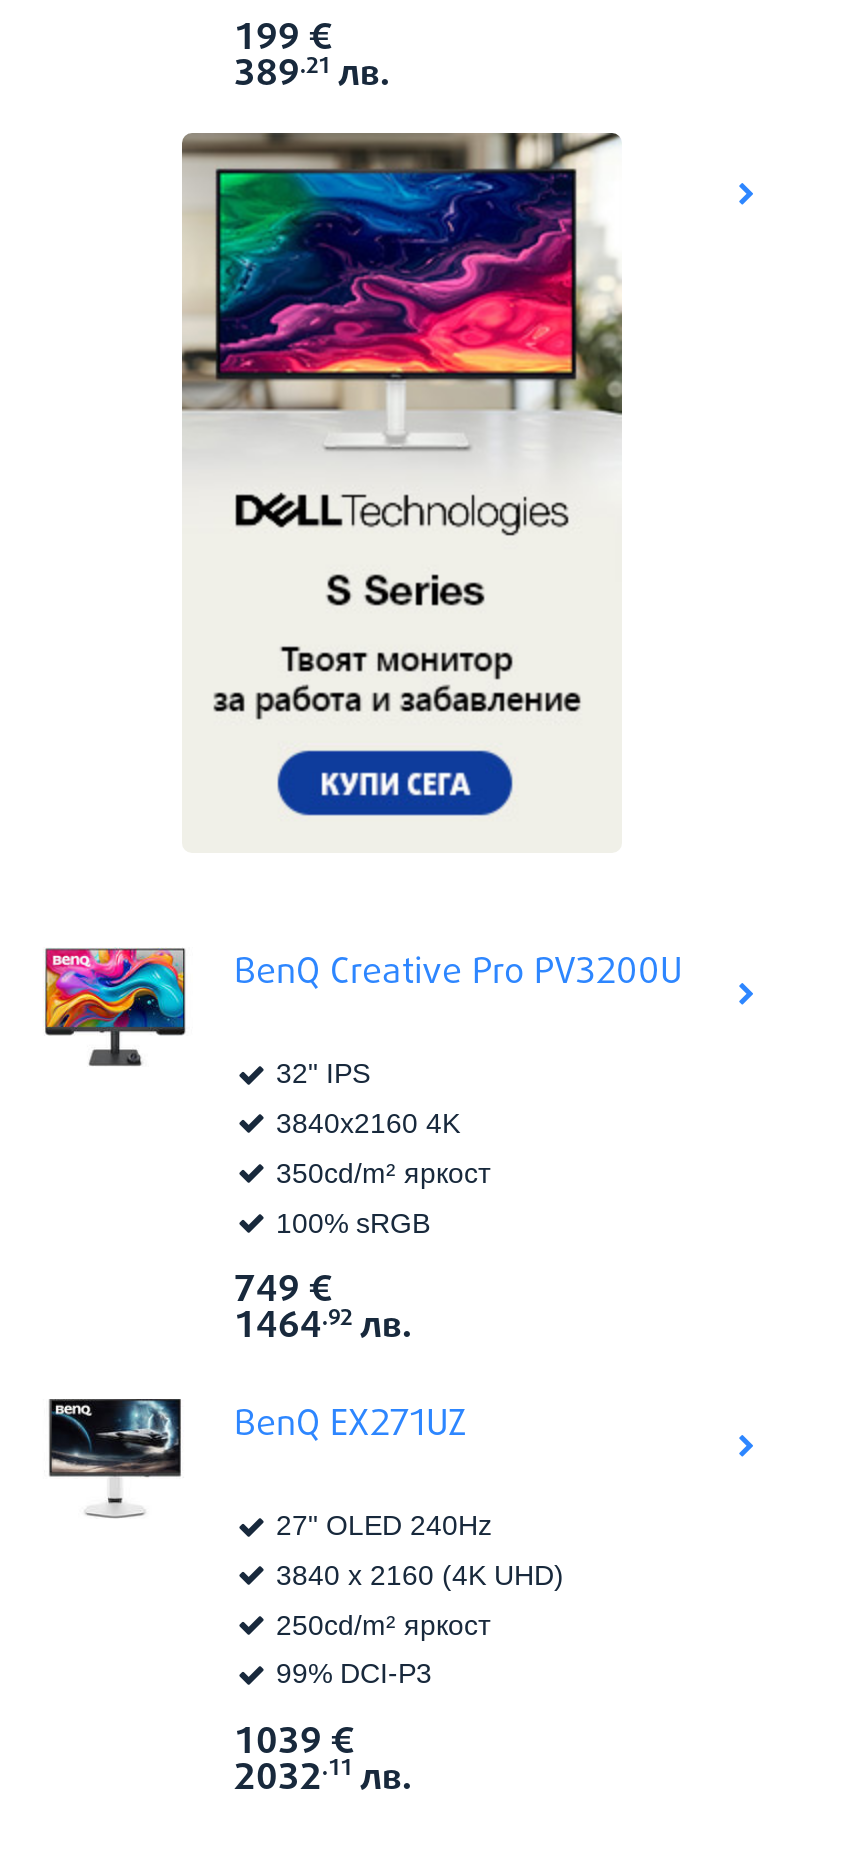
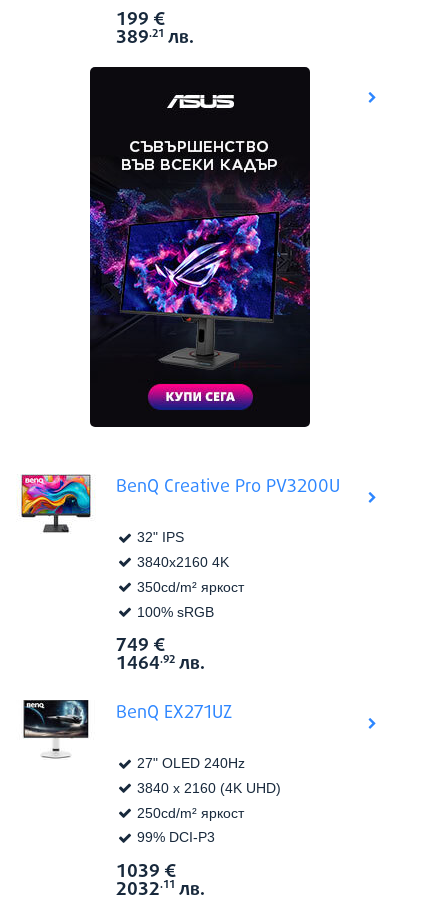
- [image]
+ [image]
